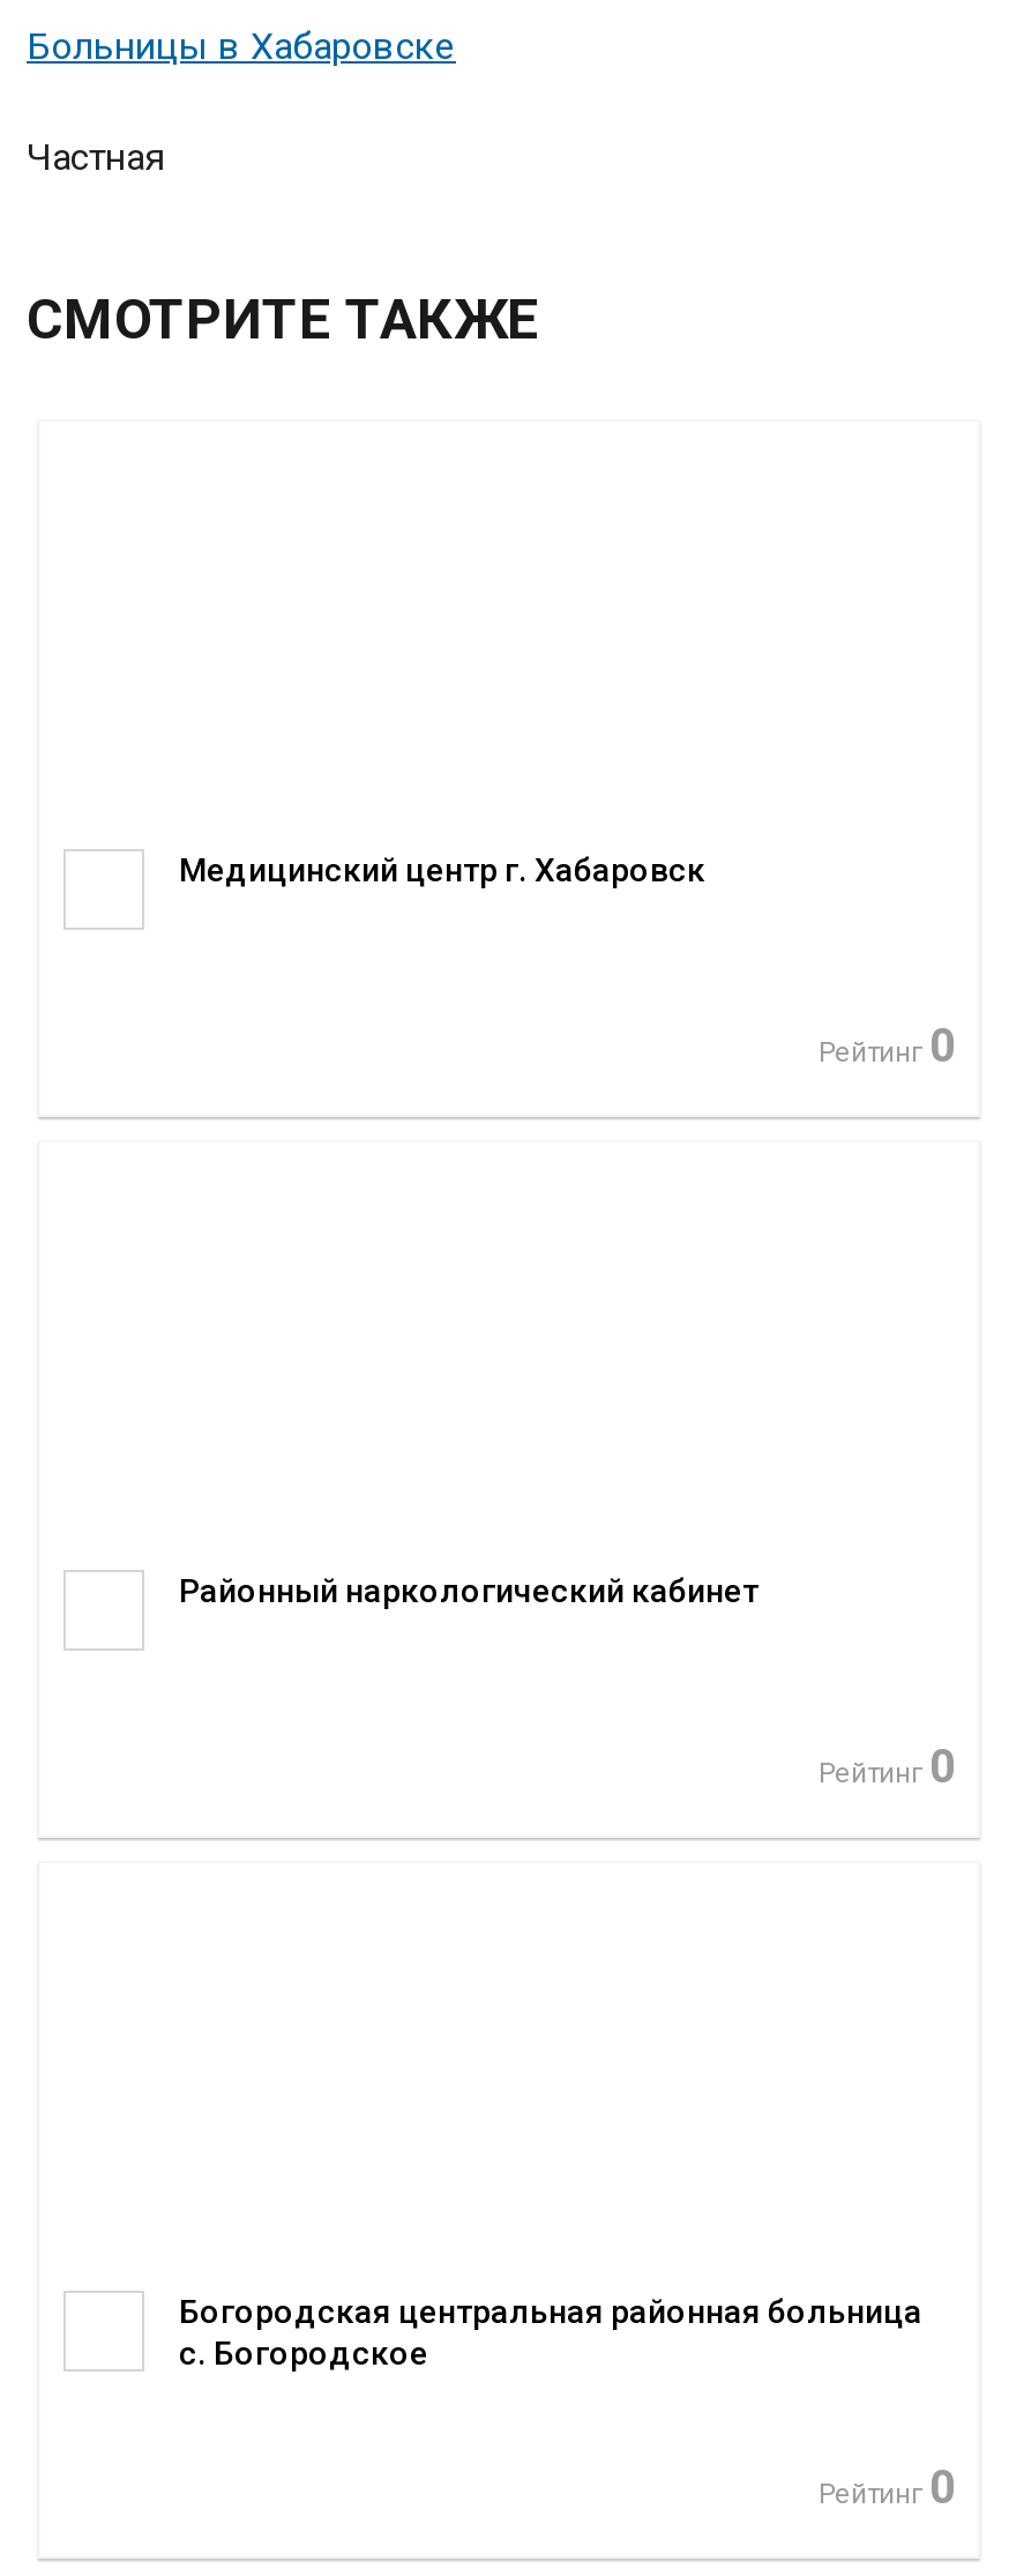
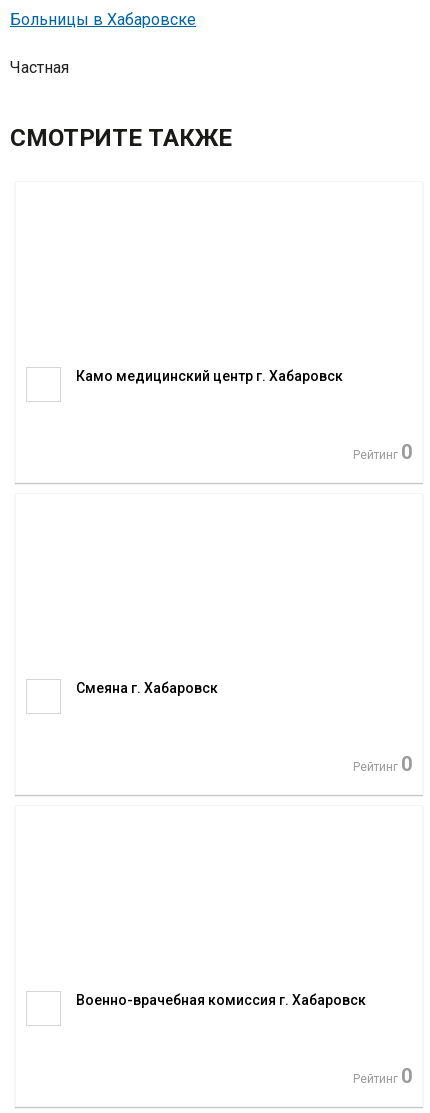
- Медицинский центр г. Хабаровск
+ Камо медицинский центр г. Хабаровск

- Районный наркологический кабинет
+ Смеяна г. Хабаровск

- Богородская центральная районная больница
- с. Богородское
+ Военно-врачебная комиссия г. Хабаровск
